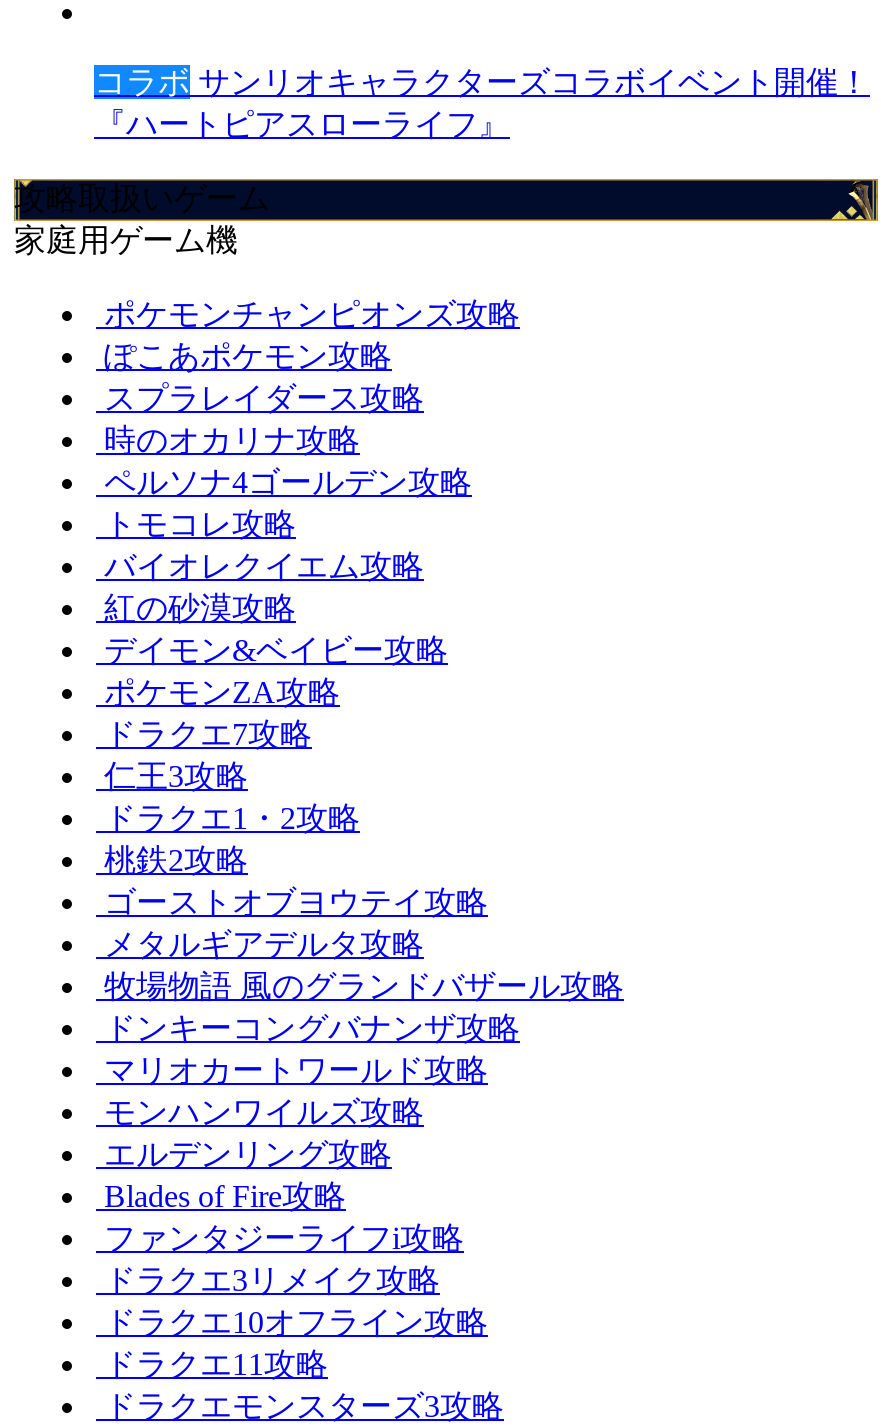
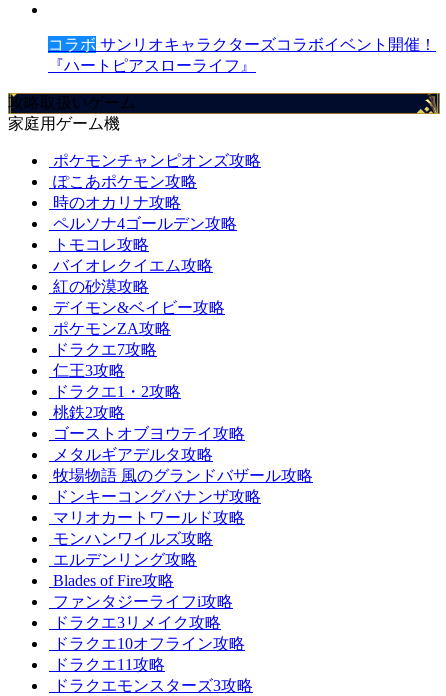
- スプラレイダース攻略
